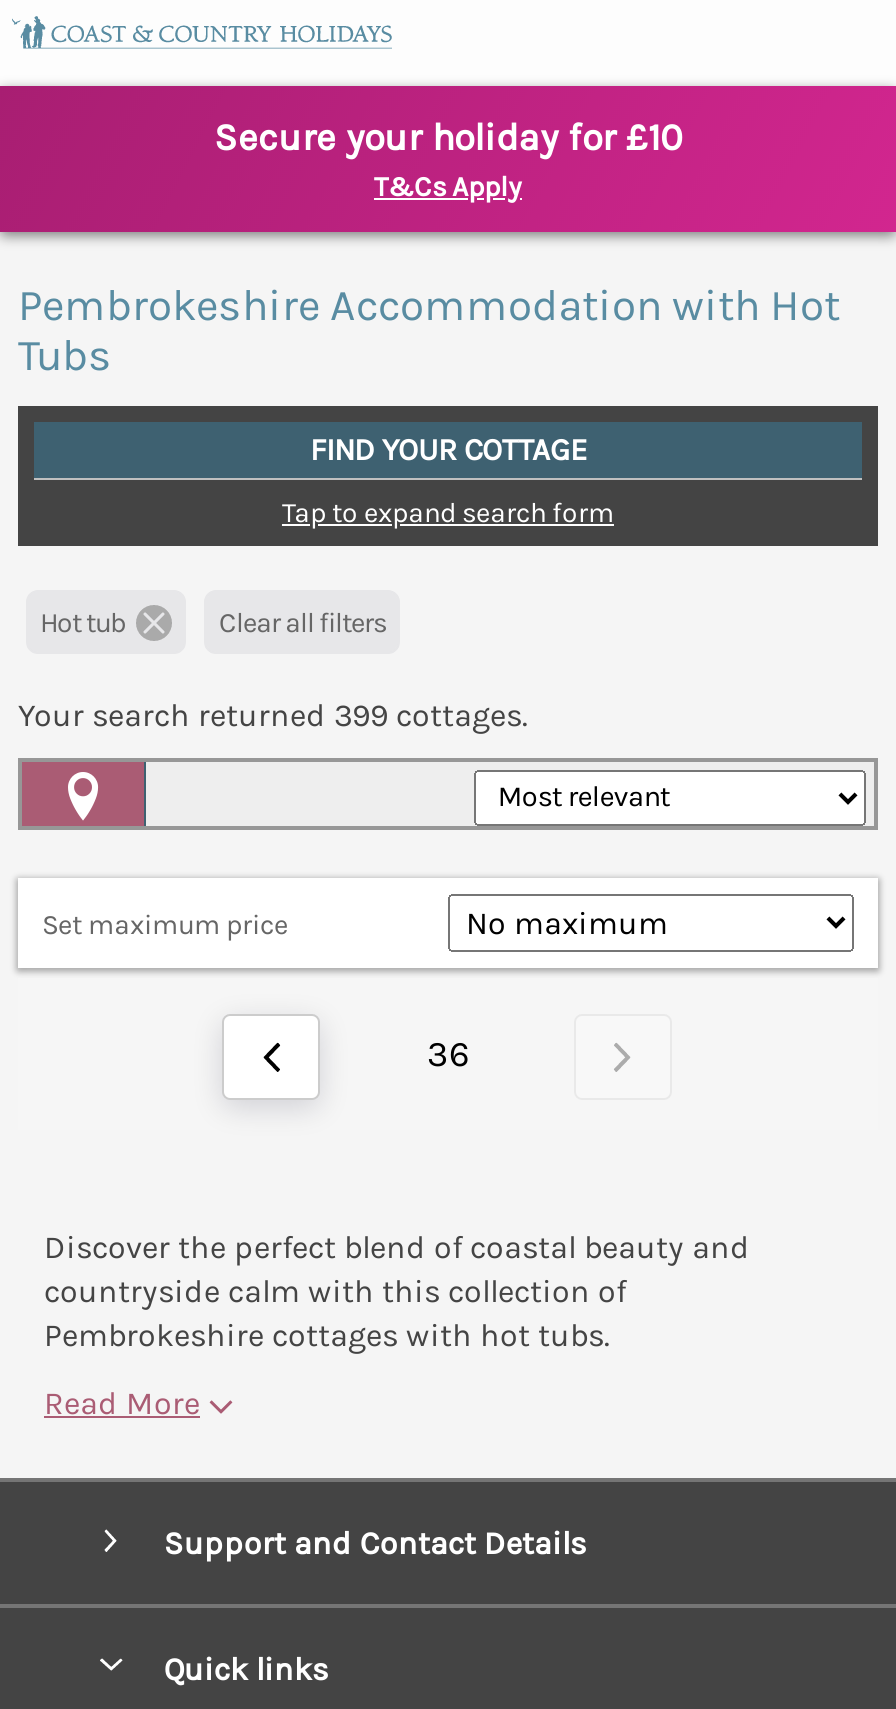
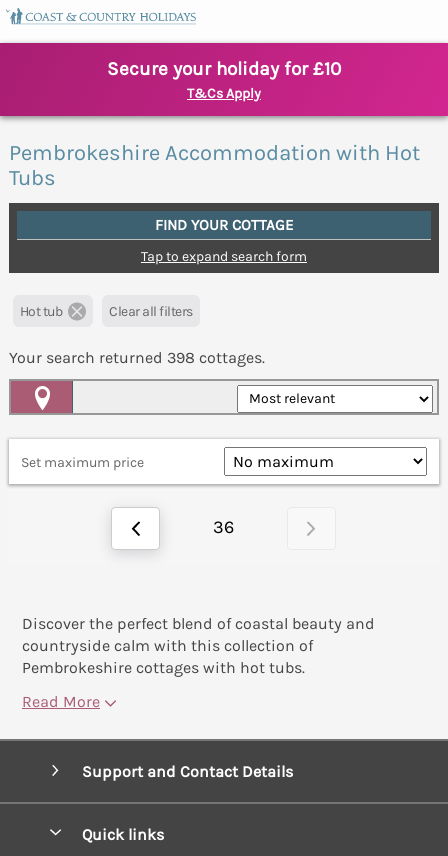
- Your search returned 399 cottages.
+ Your search returned 398 cottages.
